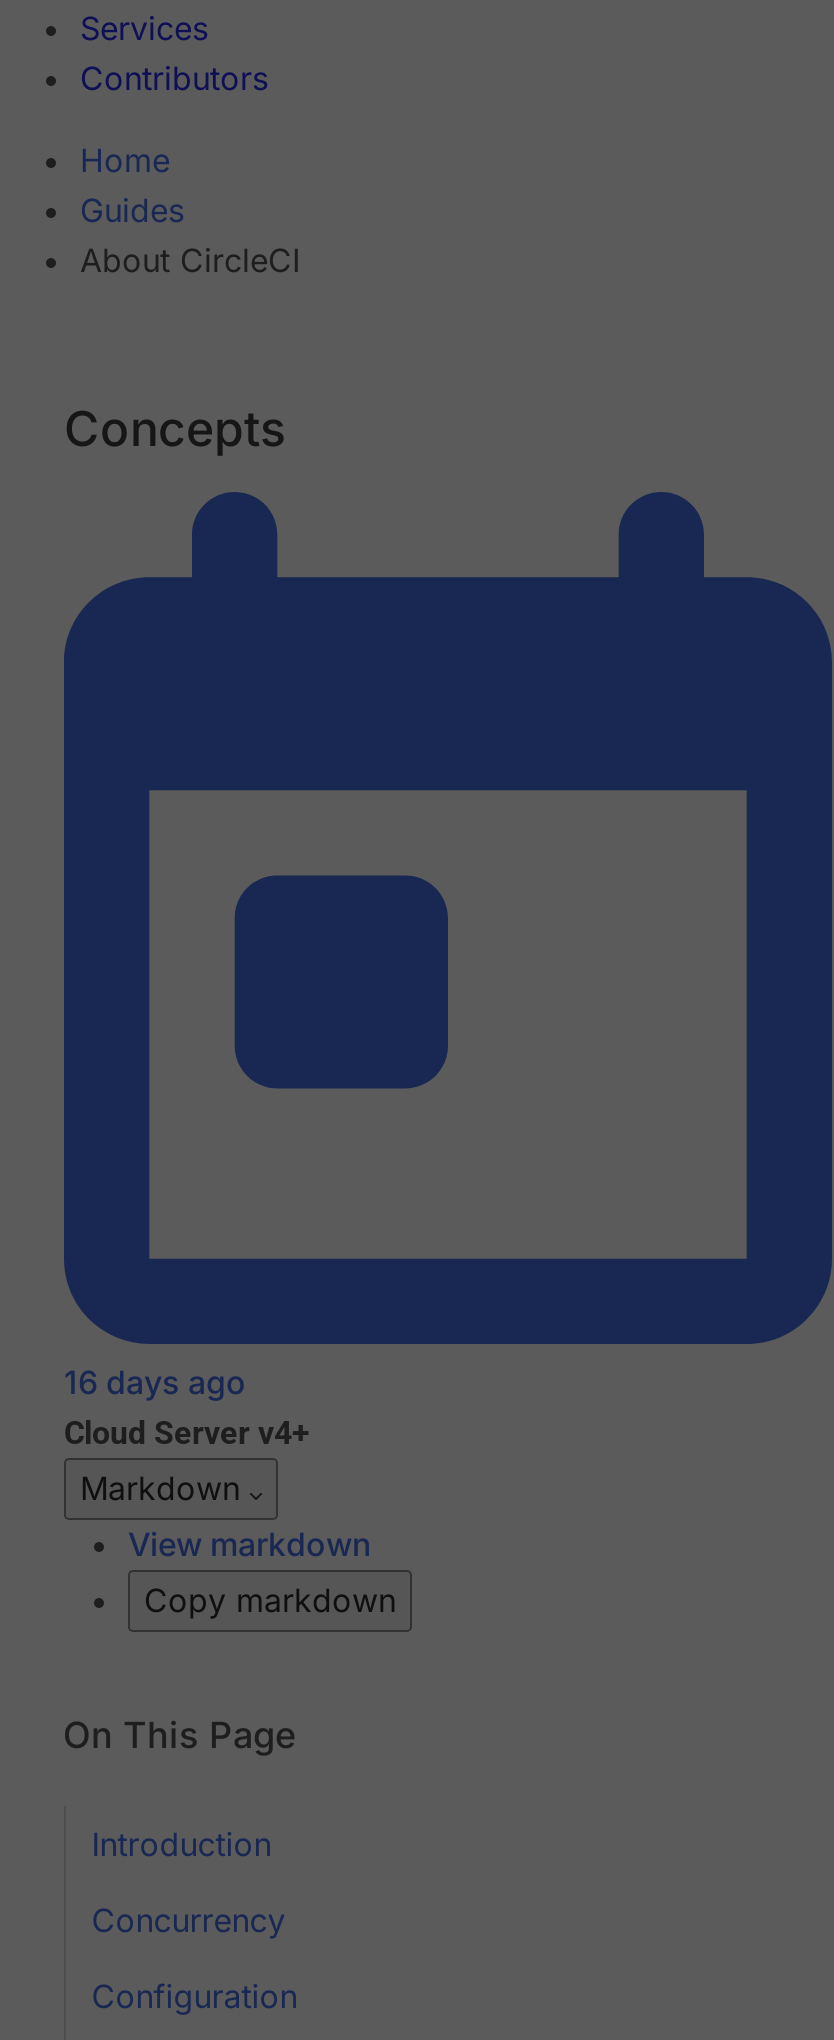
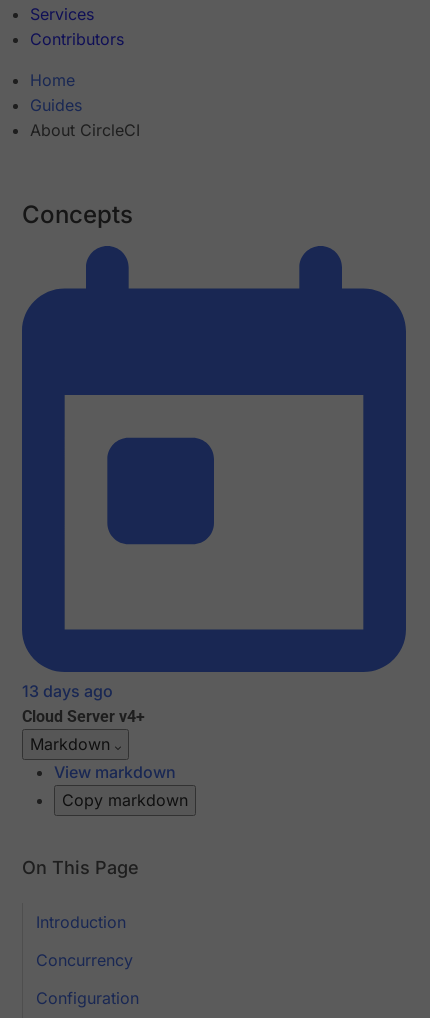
- 16 days ago
+ 13 days ago
